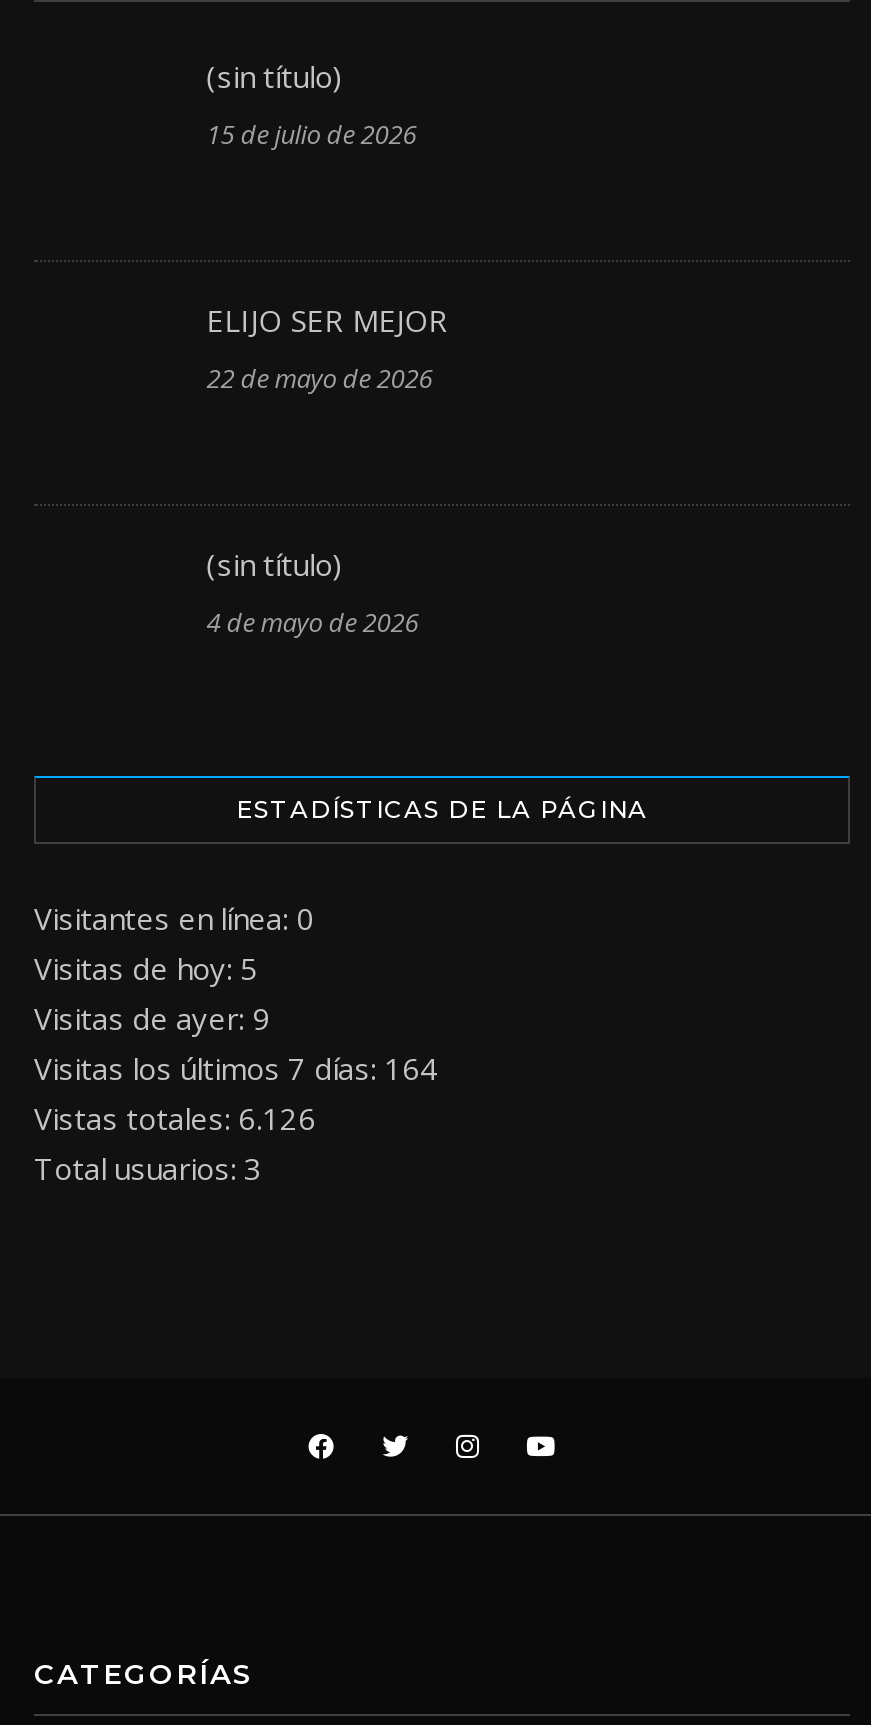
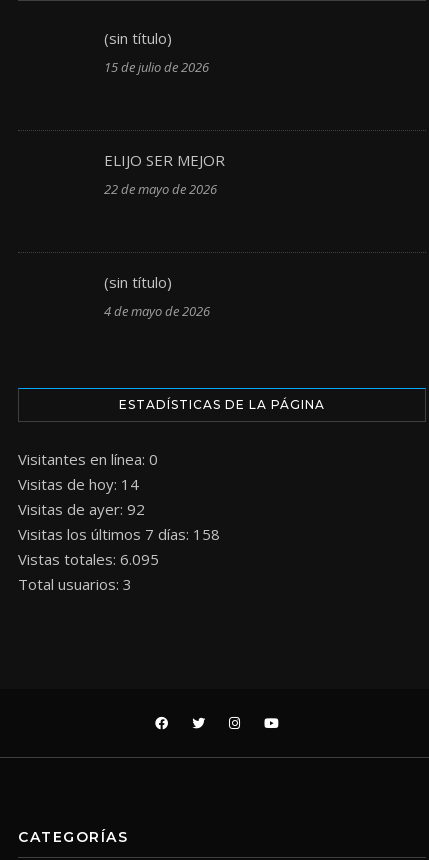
- Visitas de hoy: 5
+ Visitas de hoy: 14

- Visitas de ayer: 9
+ Visitas de ayer: 92

- Visitas los últimos 7 días: 164
+ Visitas los últimos 7 días: 158

- Vistas totales: 6.126
+ Vistas totales: 6.095
